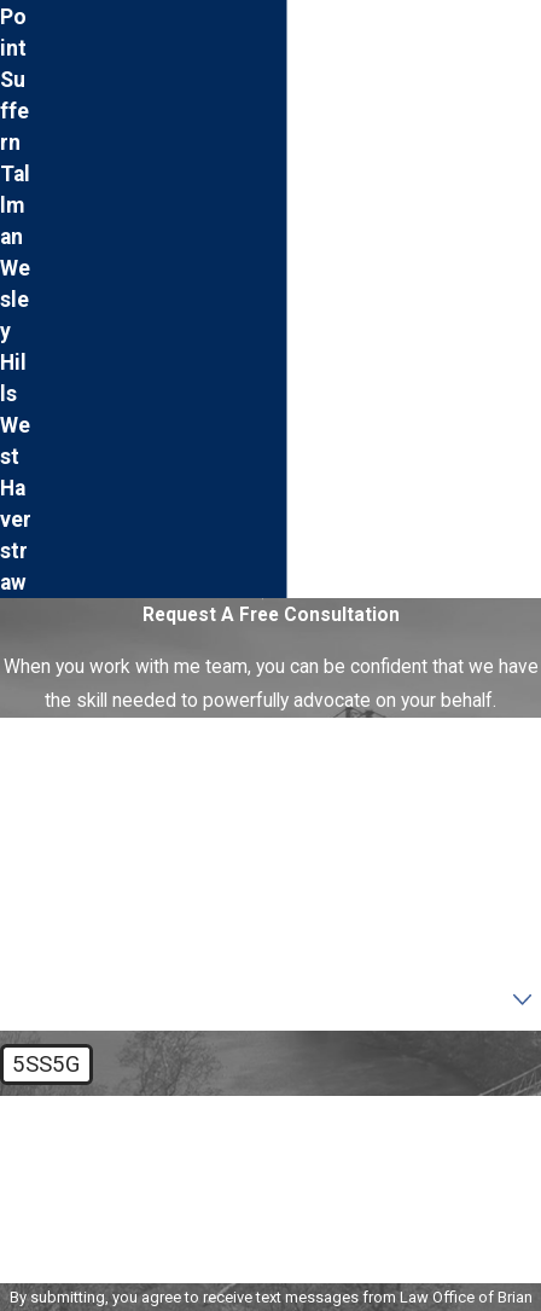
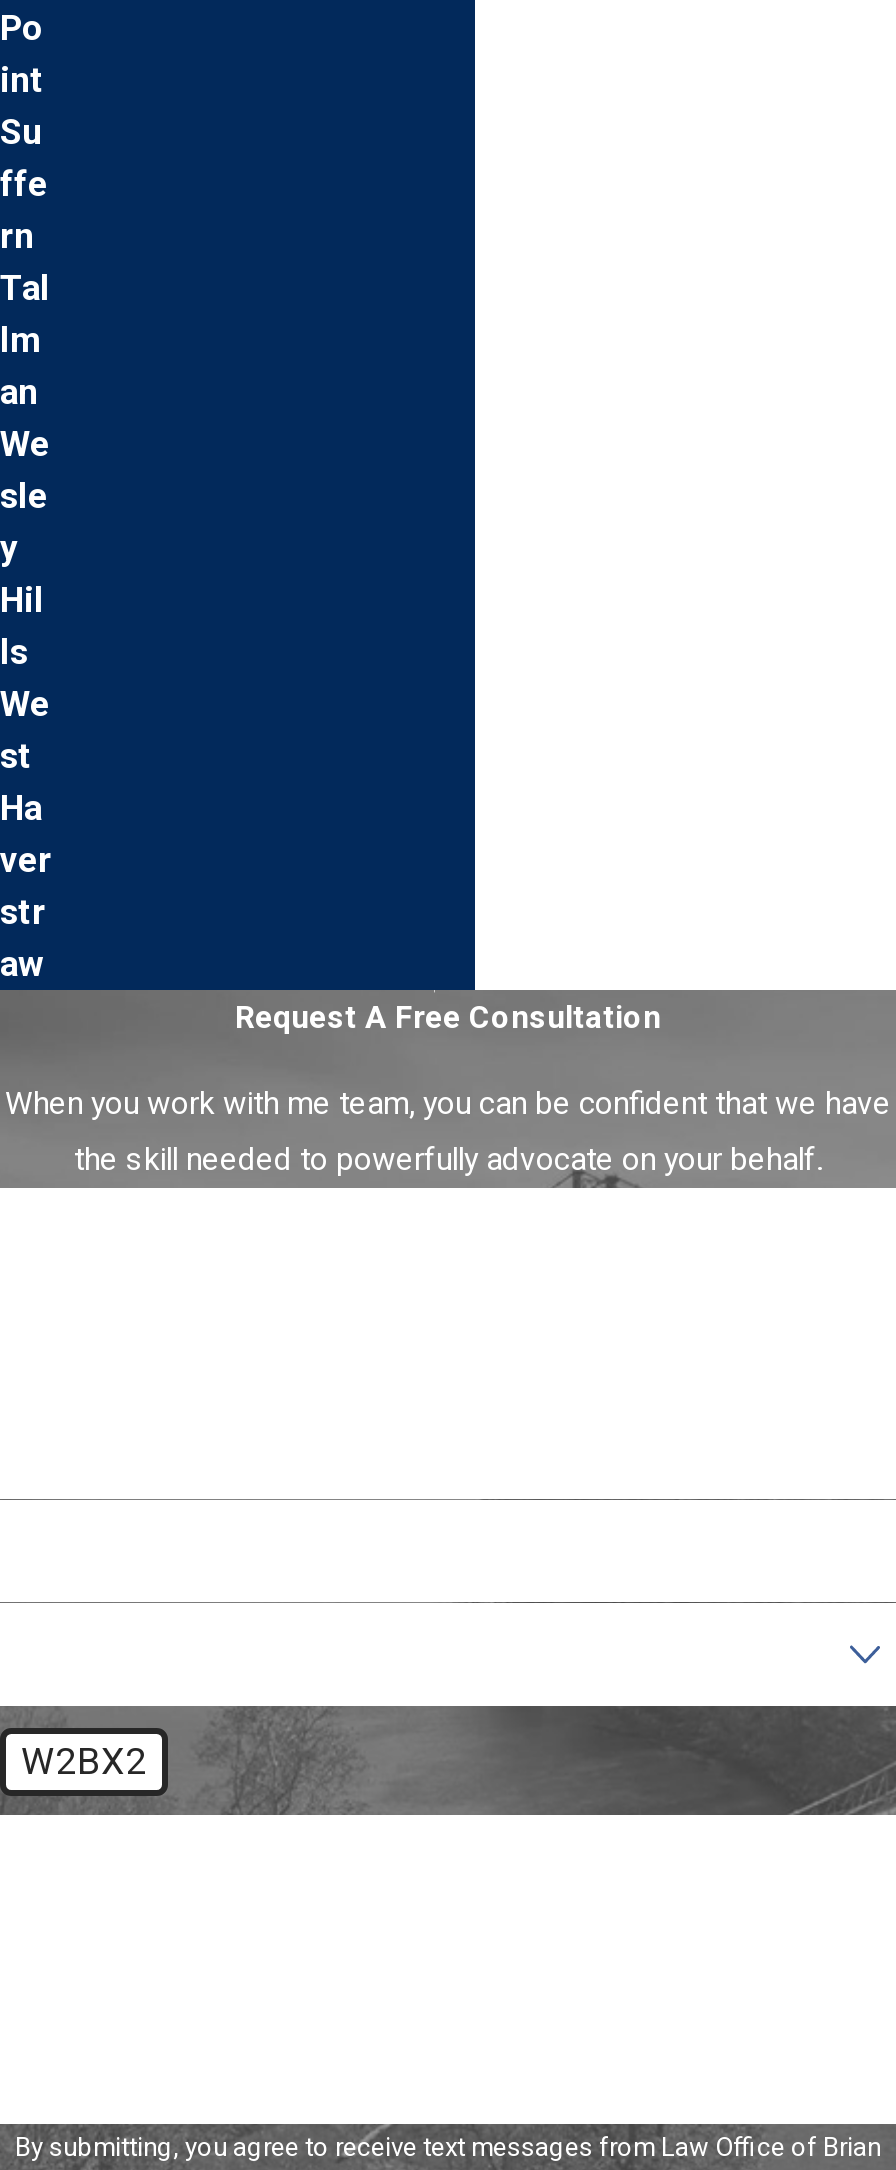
- 5SS5G
+ W2BX2
